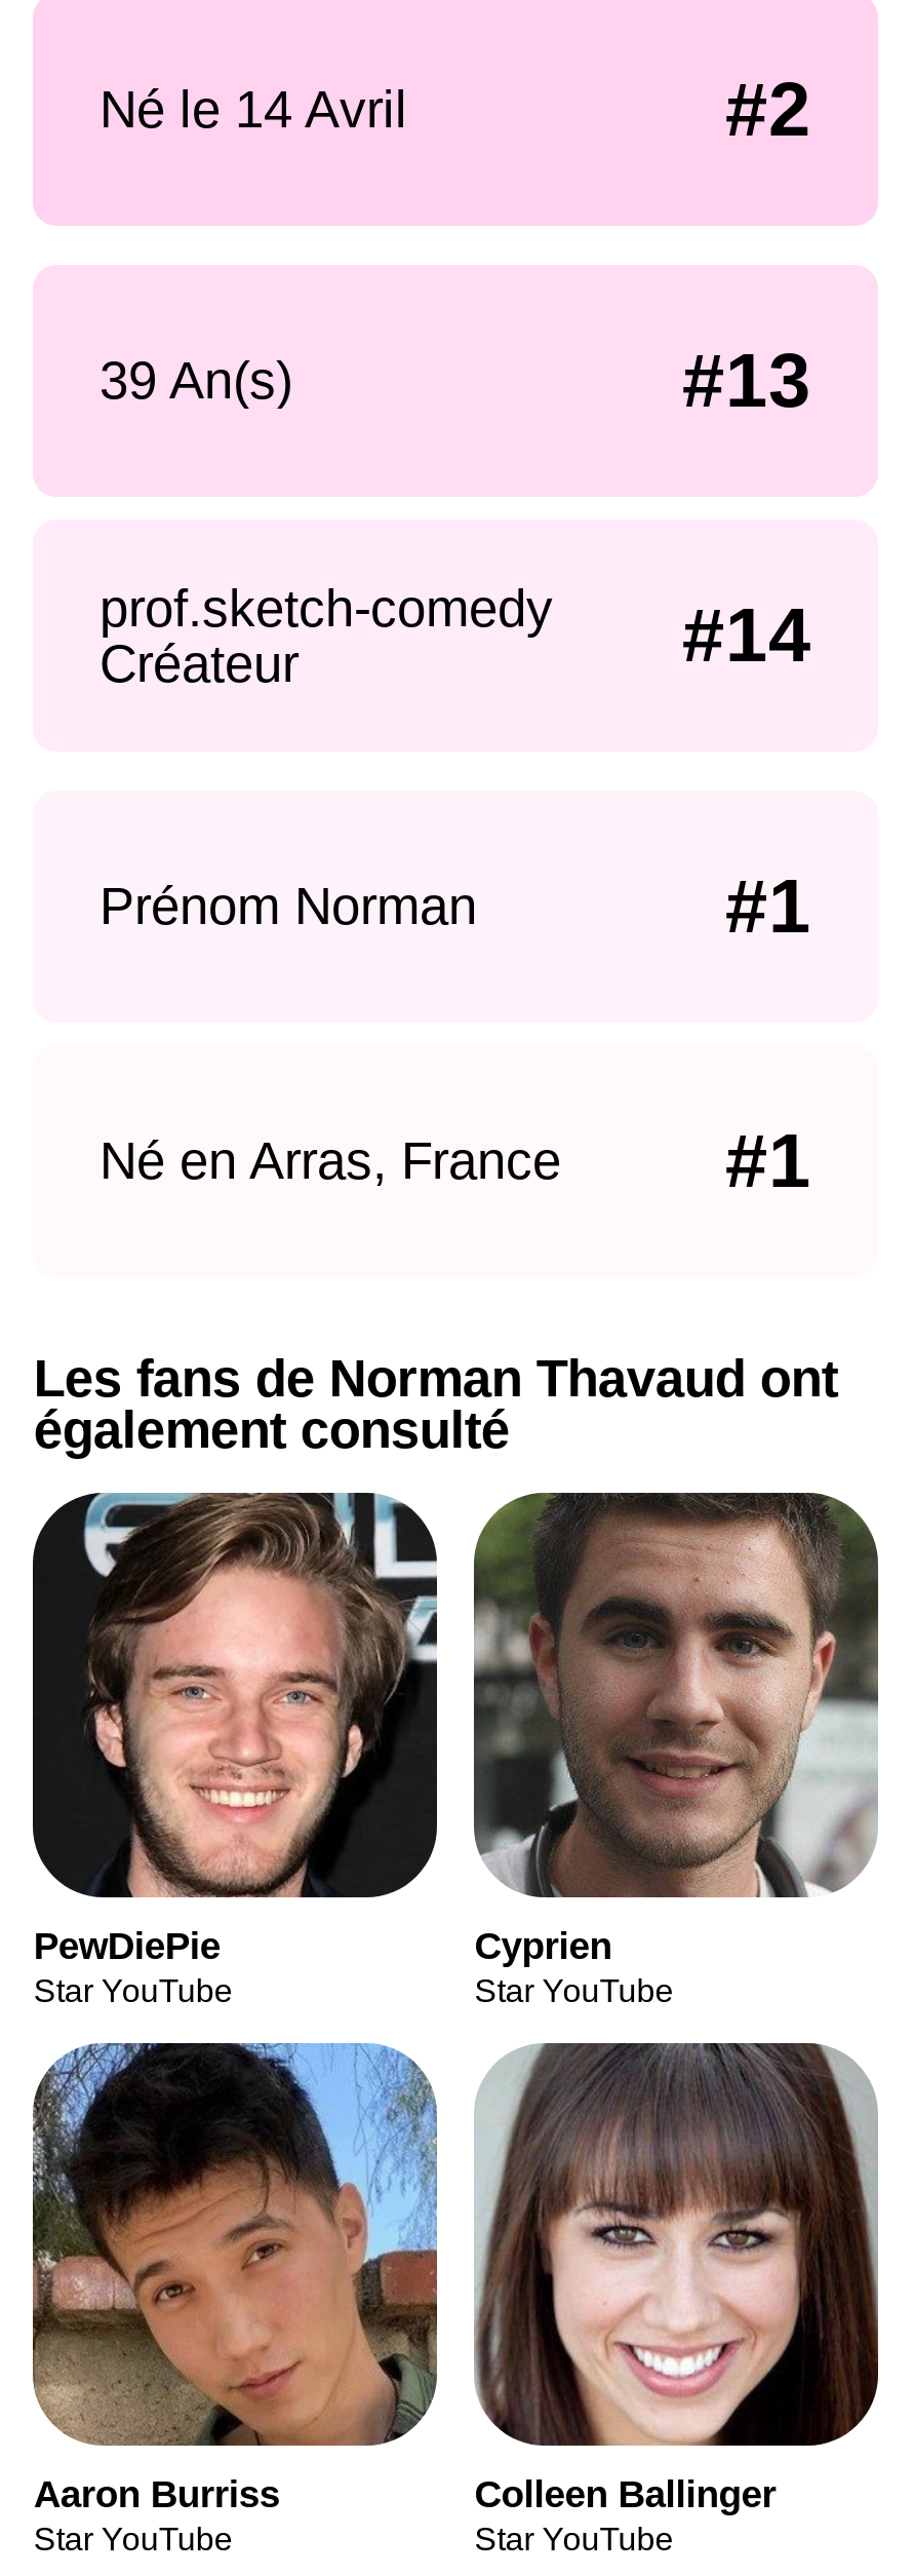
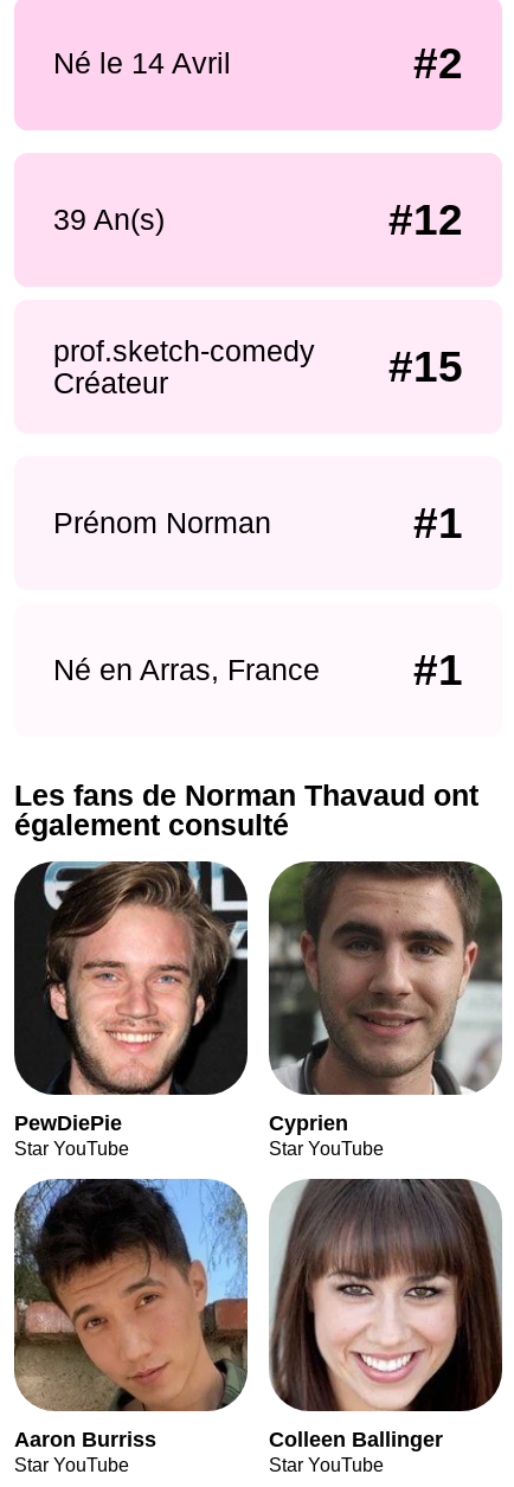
- #13
+ #12

- #14
+ #15
